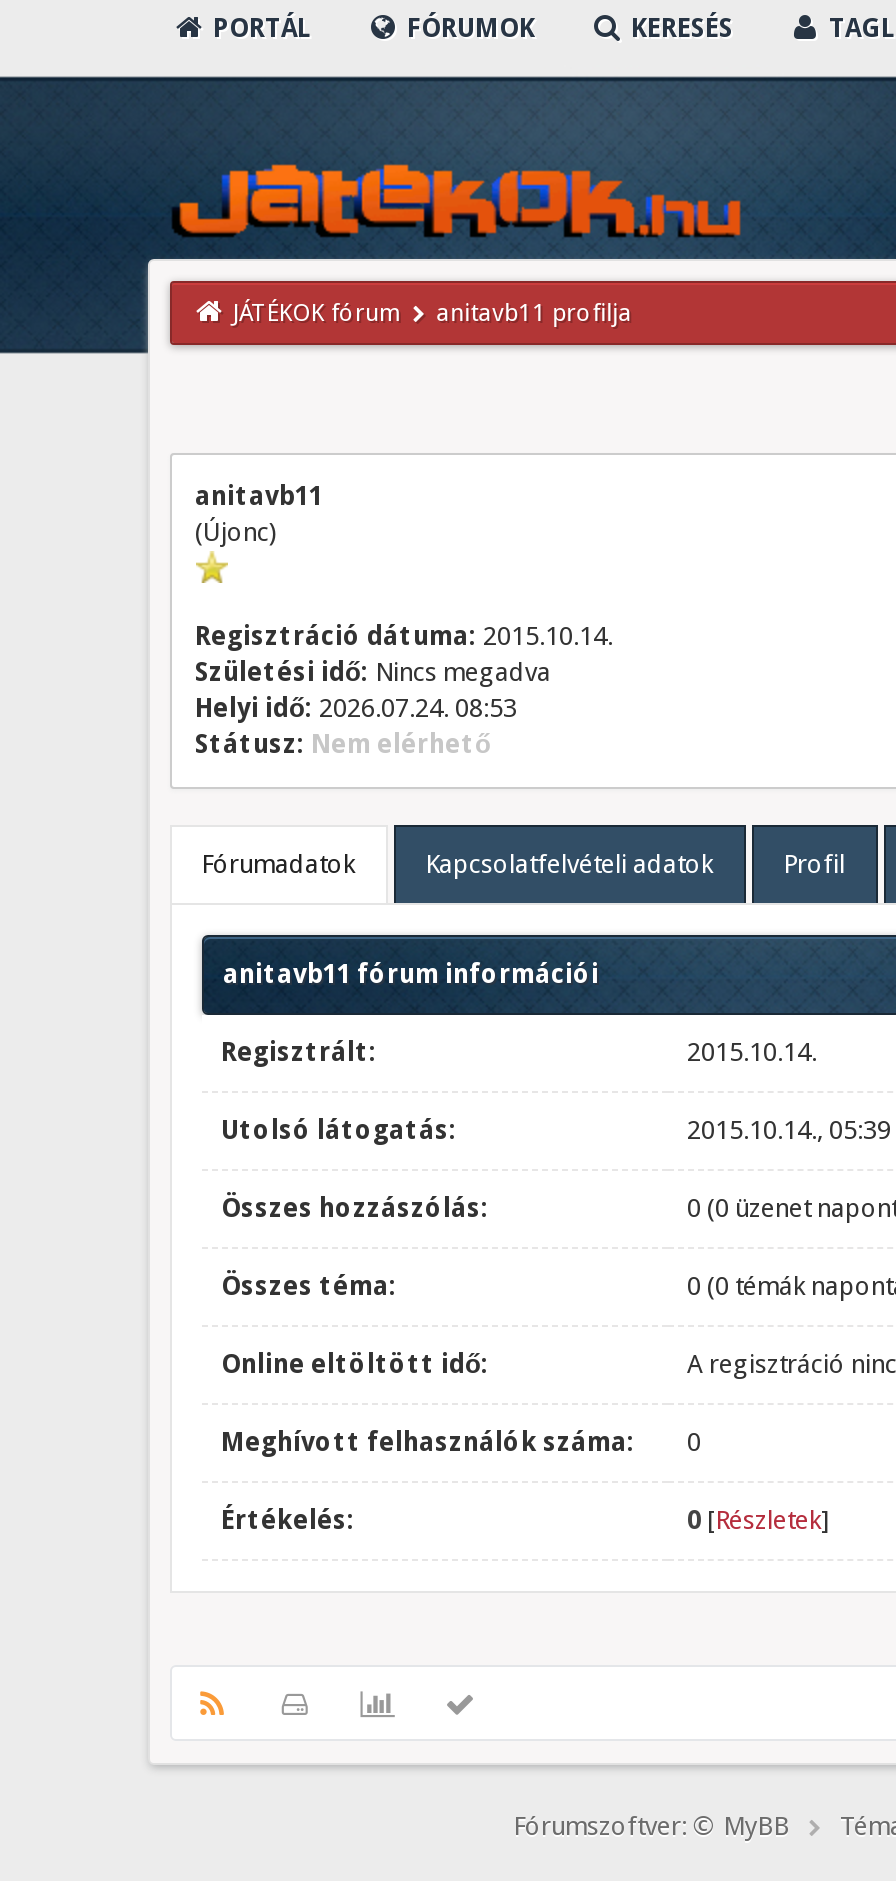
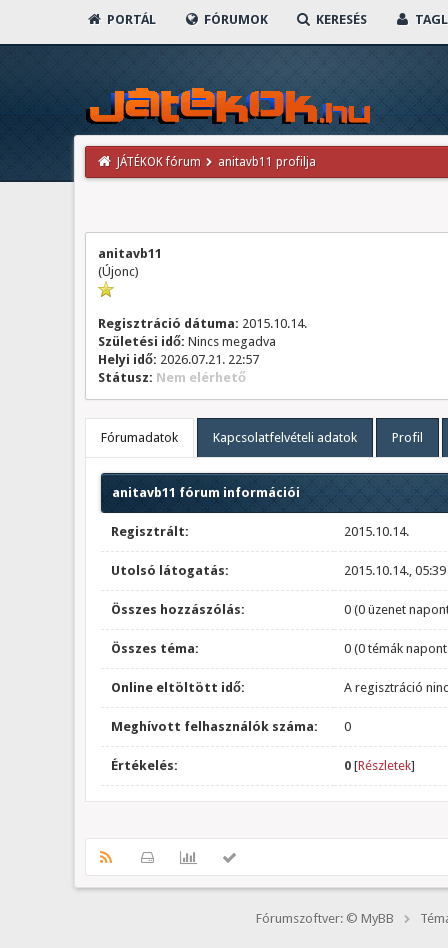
- Helyi idő: 2026.07.24. 08:53
+ Helyi idő: 2026.07.21. 22:57
